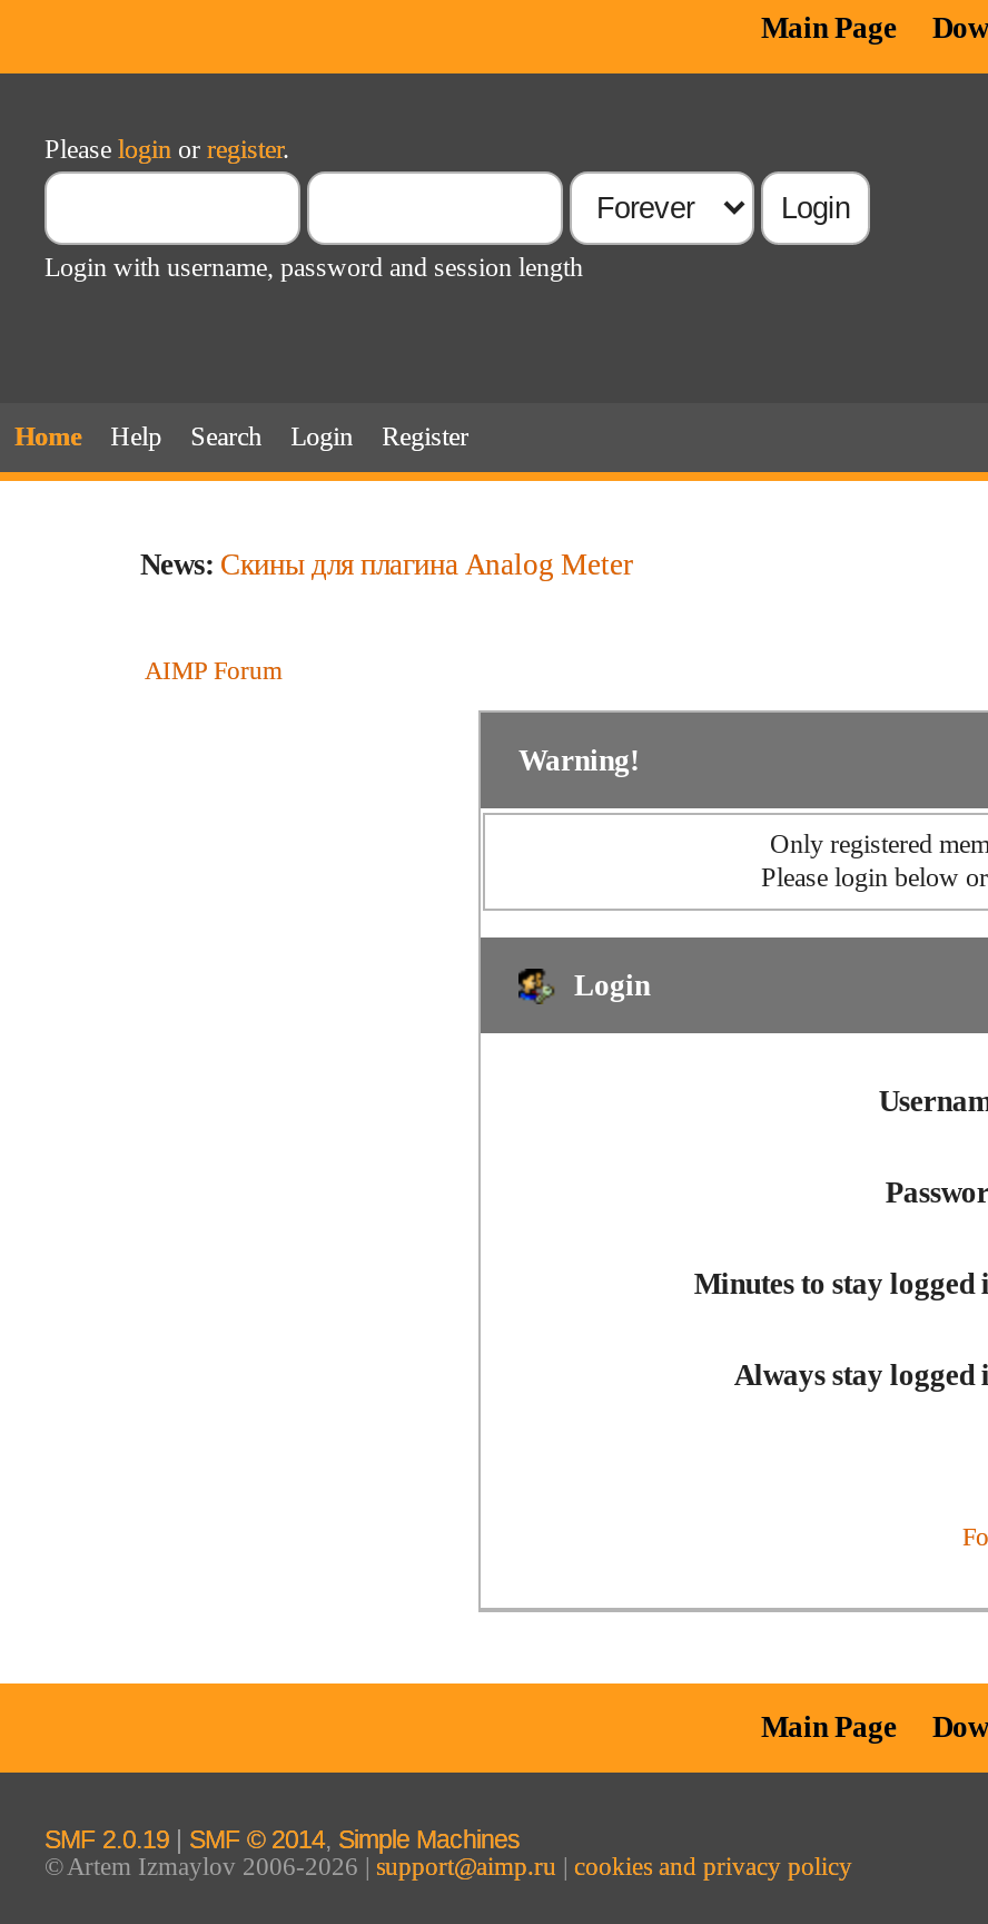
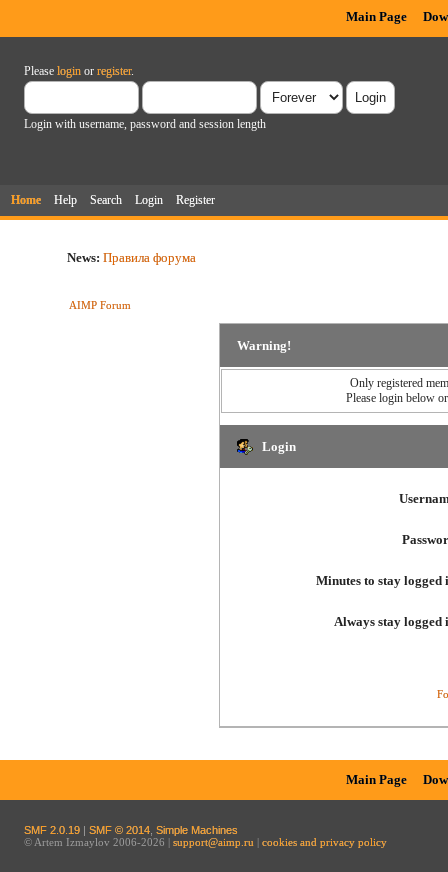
- News: Скины для плагина Analog Meter
+ News: Правила форума
